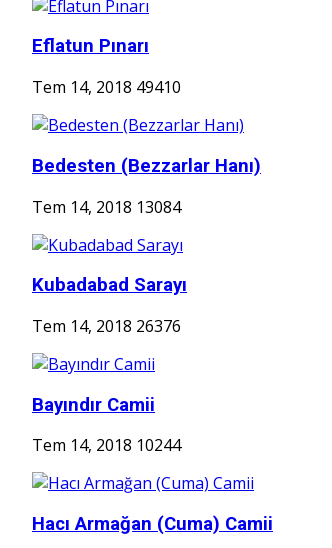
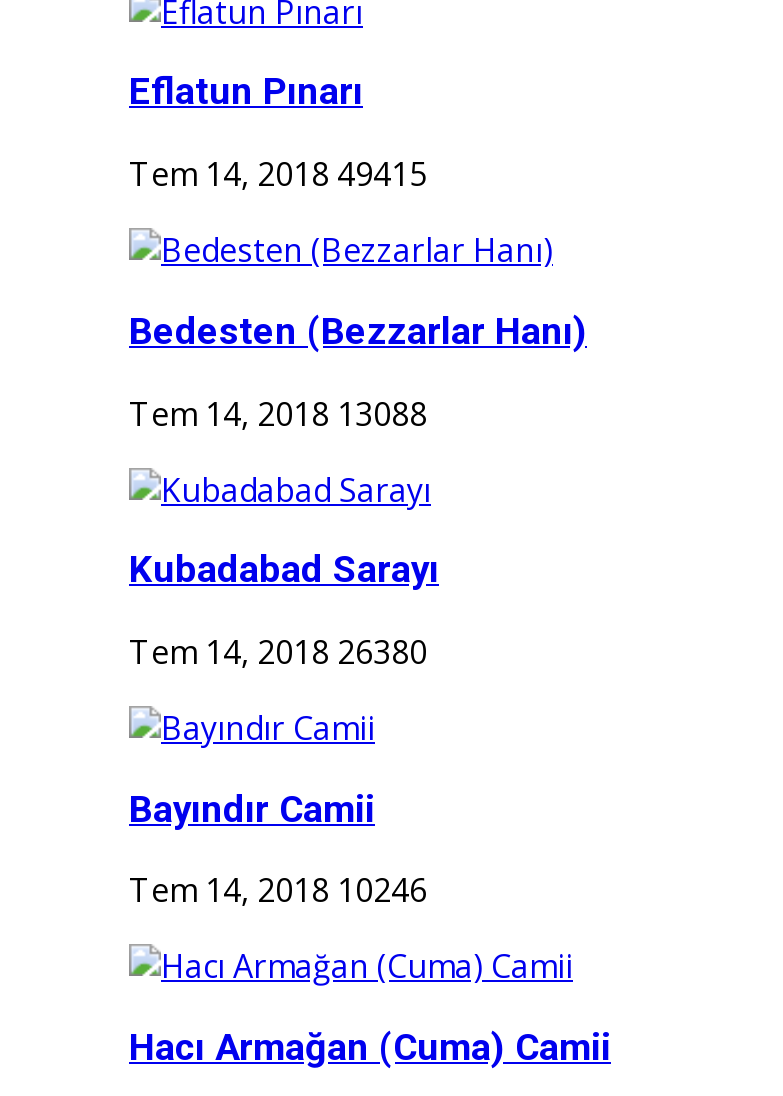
- Tem 14, 2018 49410
+ Tem 14, 2018 49415

- Tem 14, 2018 13084
+ Tem 14, 2018 13088

- Tem 14, 2018 26376
+ Tem 14, 2018 26380

- Tem 14, 2018 10244
+ Tem 14, 2018 10246
